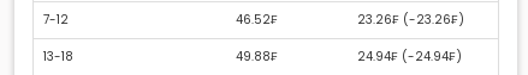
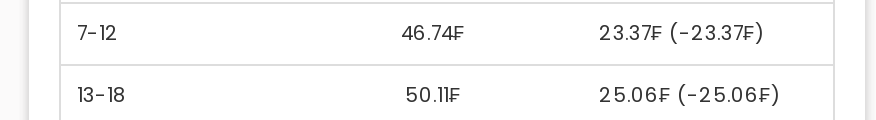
- 46.52₣
+ 46.74₣

- 23.26₣ (-23.26₣)
+ 23.37₣ (-23.37₣)

- 49.88₣
+ 50.11₣

- 24.94₣ (-24.94₣)
+ 25.06₣ (-25.06₣)
